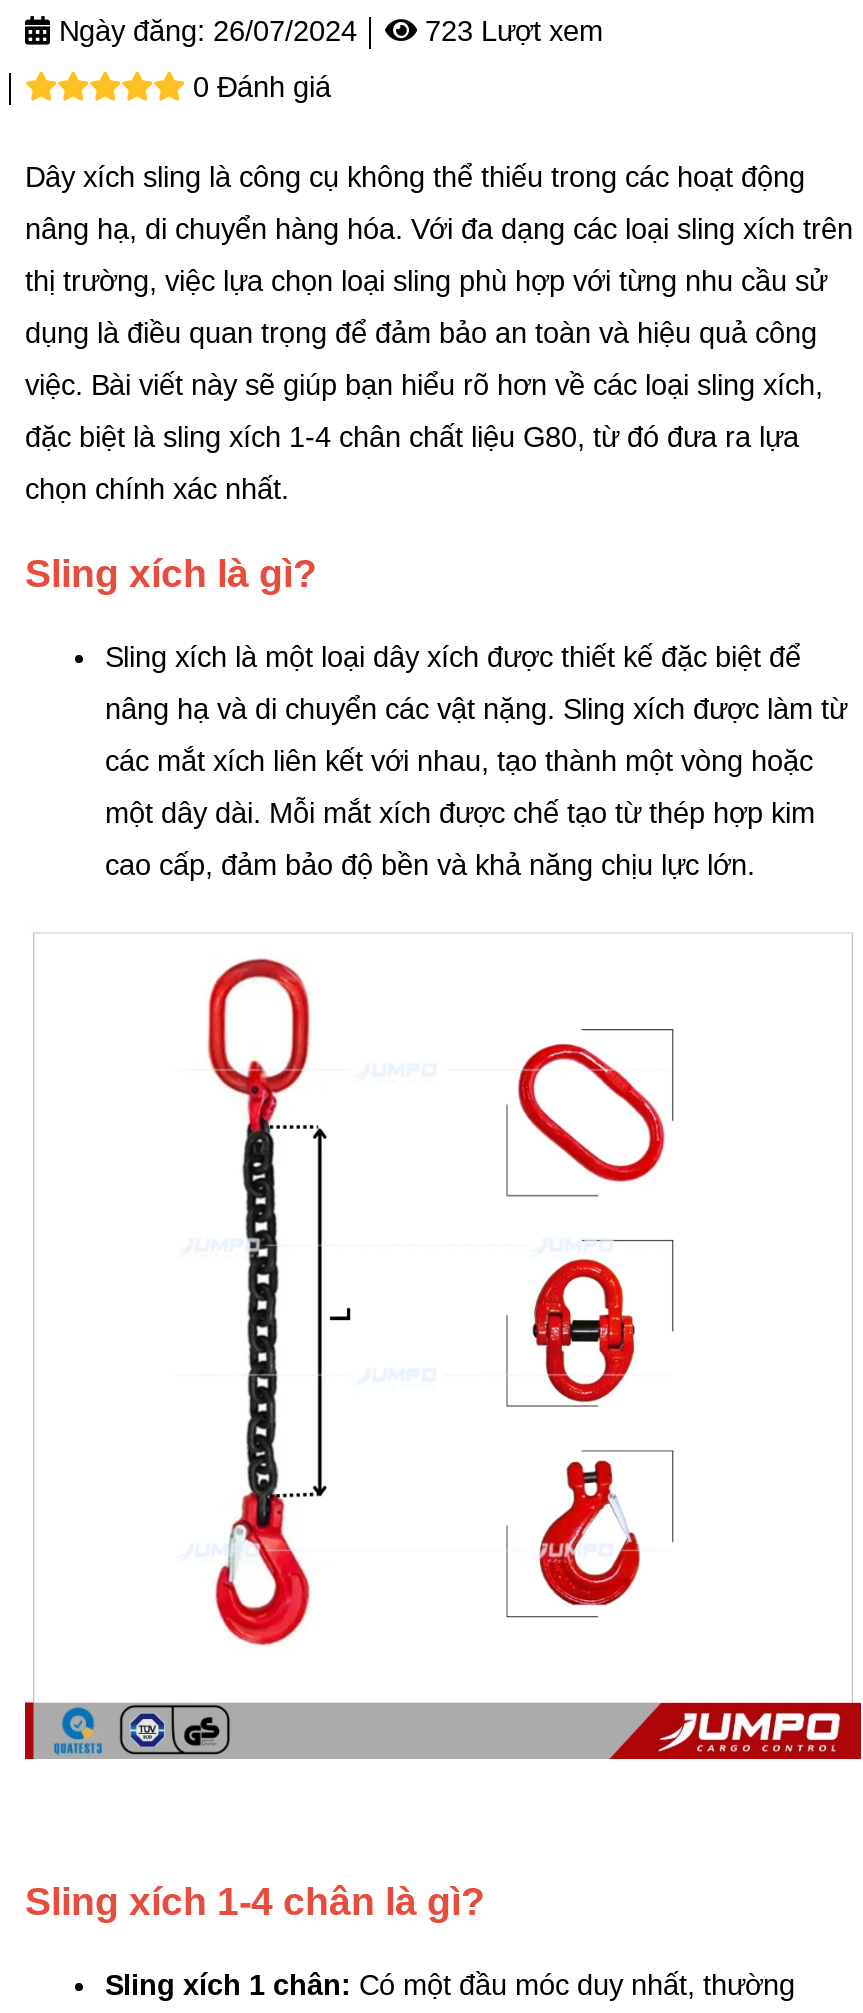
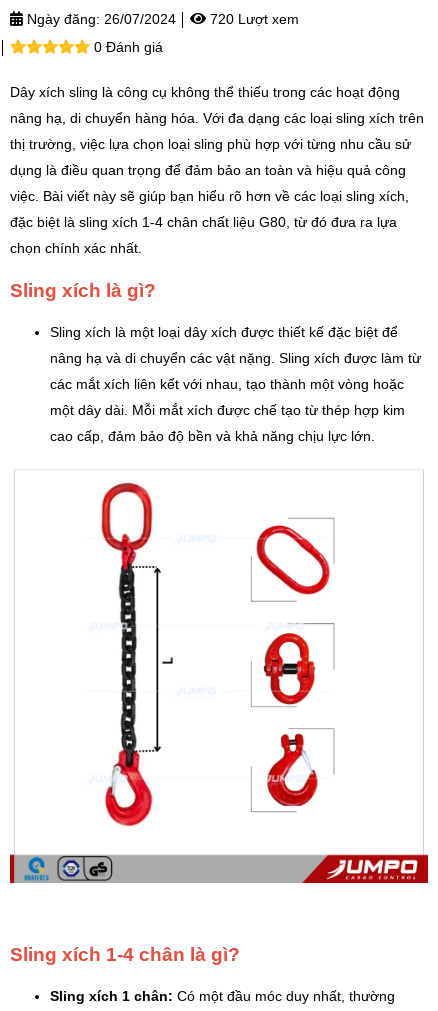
- Ngày đăng: 26/07/2024 723 Lượt xem
+ Ngày đăng: 26/07/2024 720 Lượt xem
